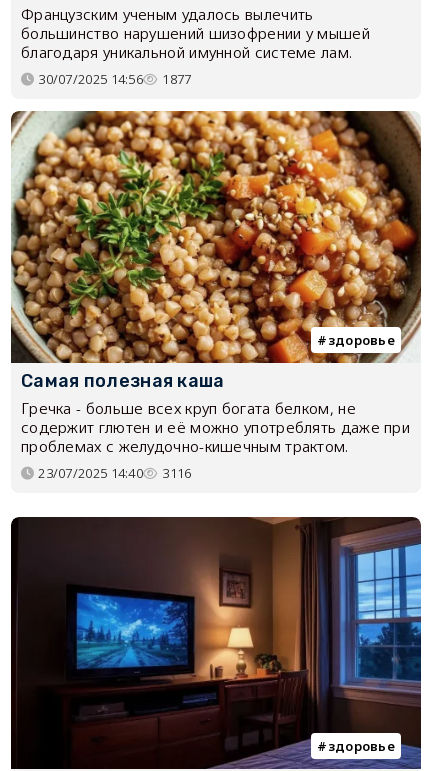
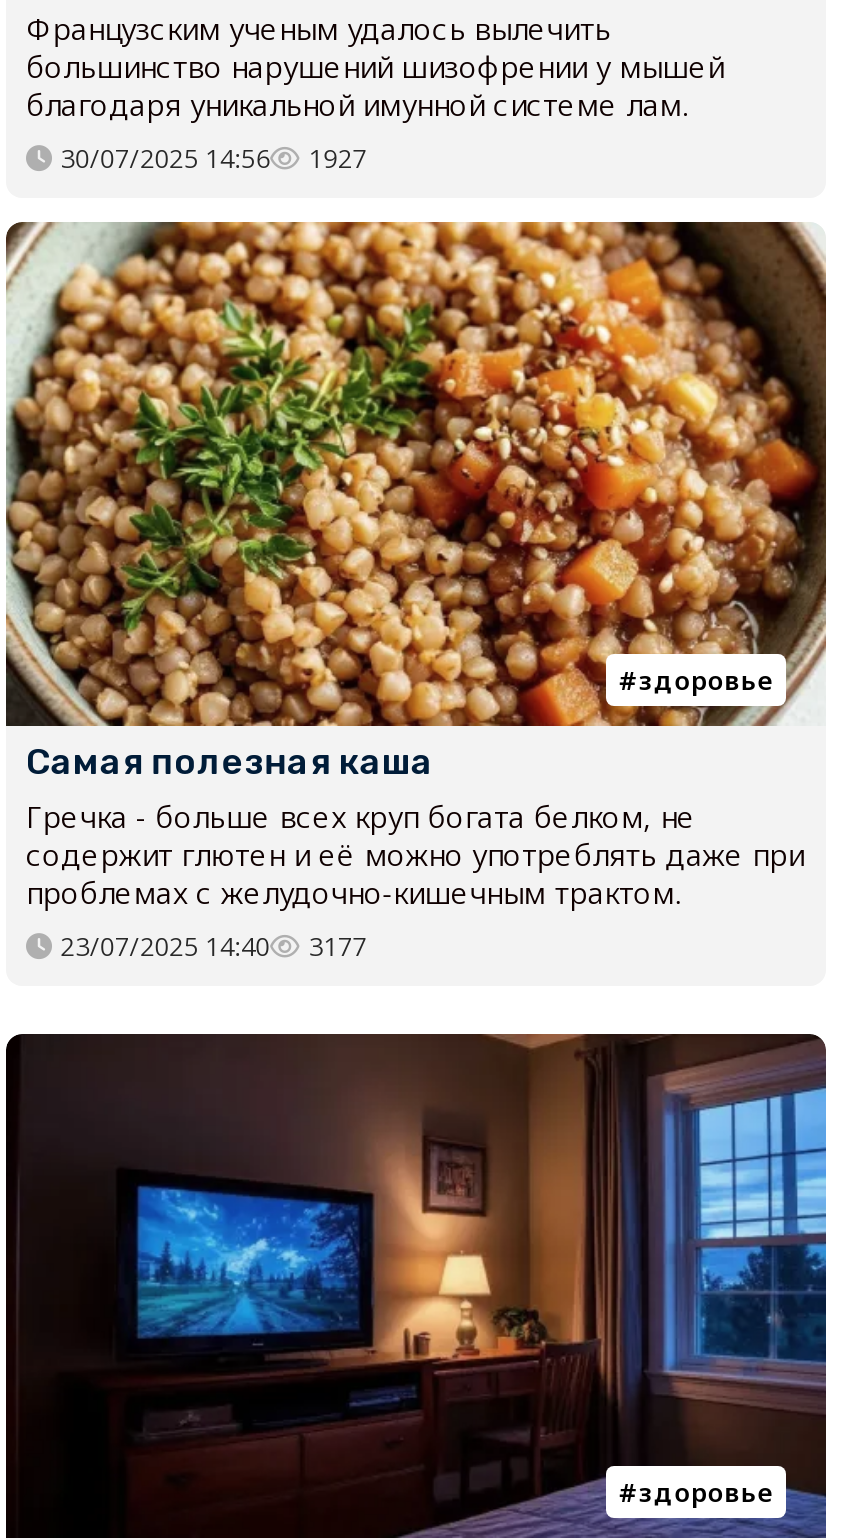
- 30/07/2025 14:56 1877
+ 30/07/2025 14:56 1927

- 23/07/2025 14:40 3116
+ 23/07/2025 14:40 3177
